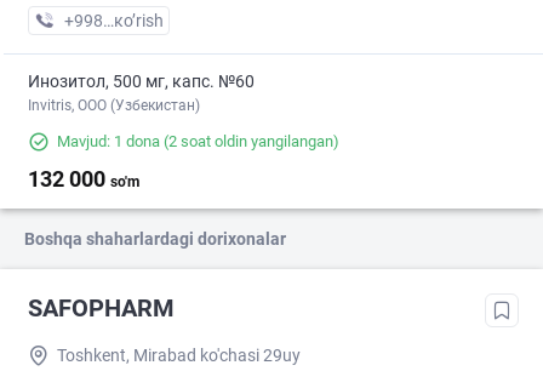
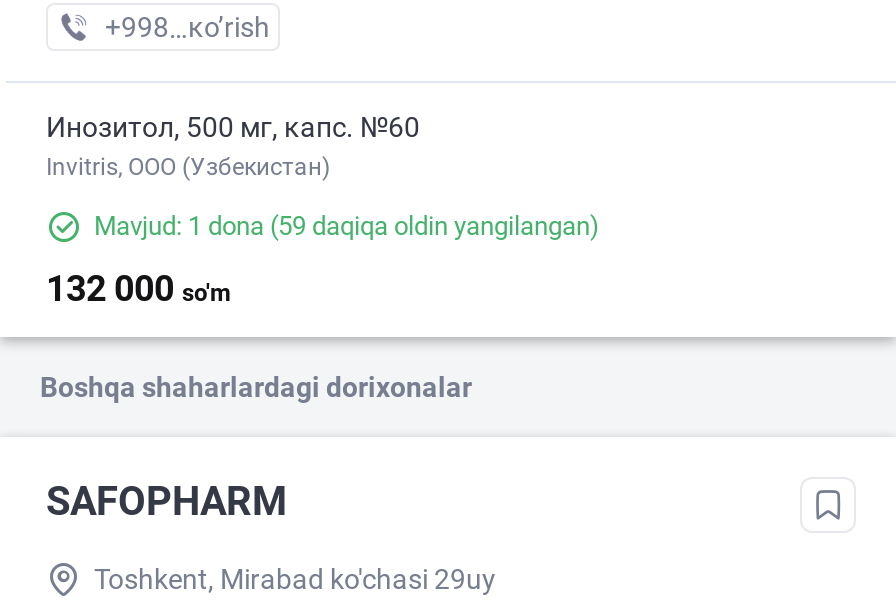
- Mavjud: 1 dona (2 soat oldin yangilangan)
+ Mavjud: 1 dona (59 daqiqa oldin yangilangan)
